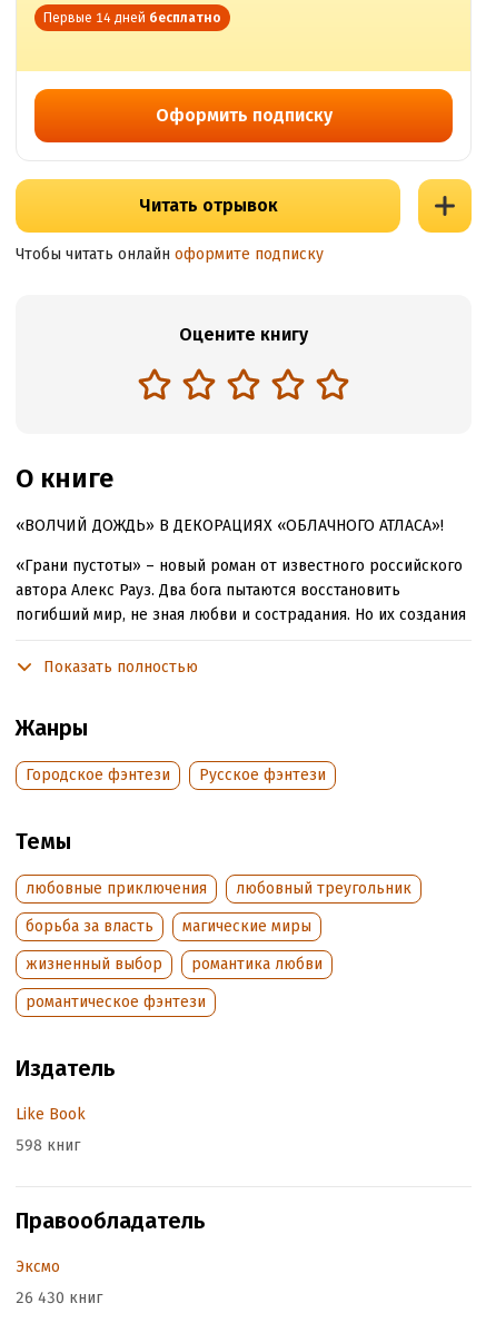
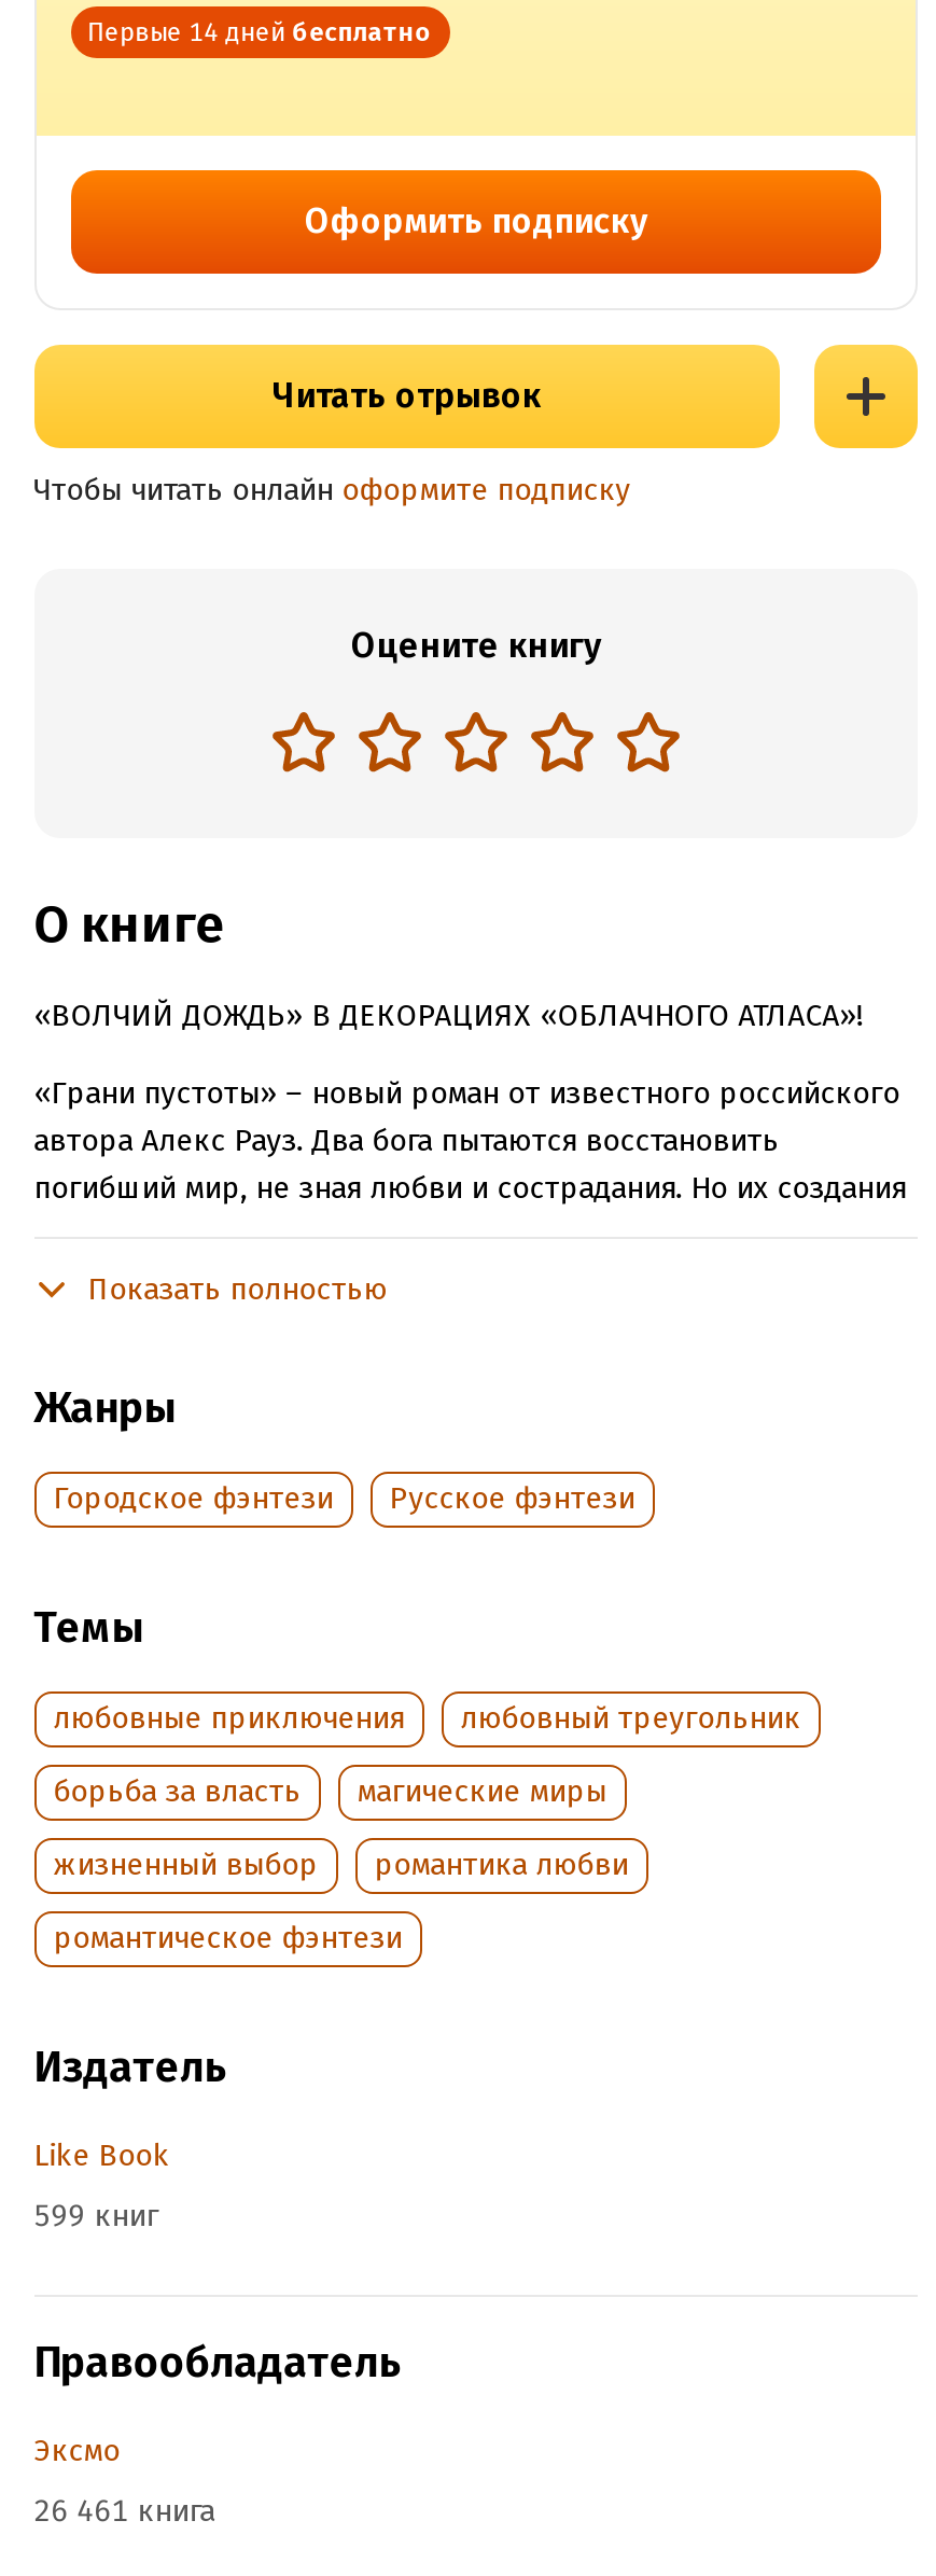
- 598 книг
+ 599 книг

- 26 430 книг
+ 26 461 книга
